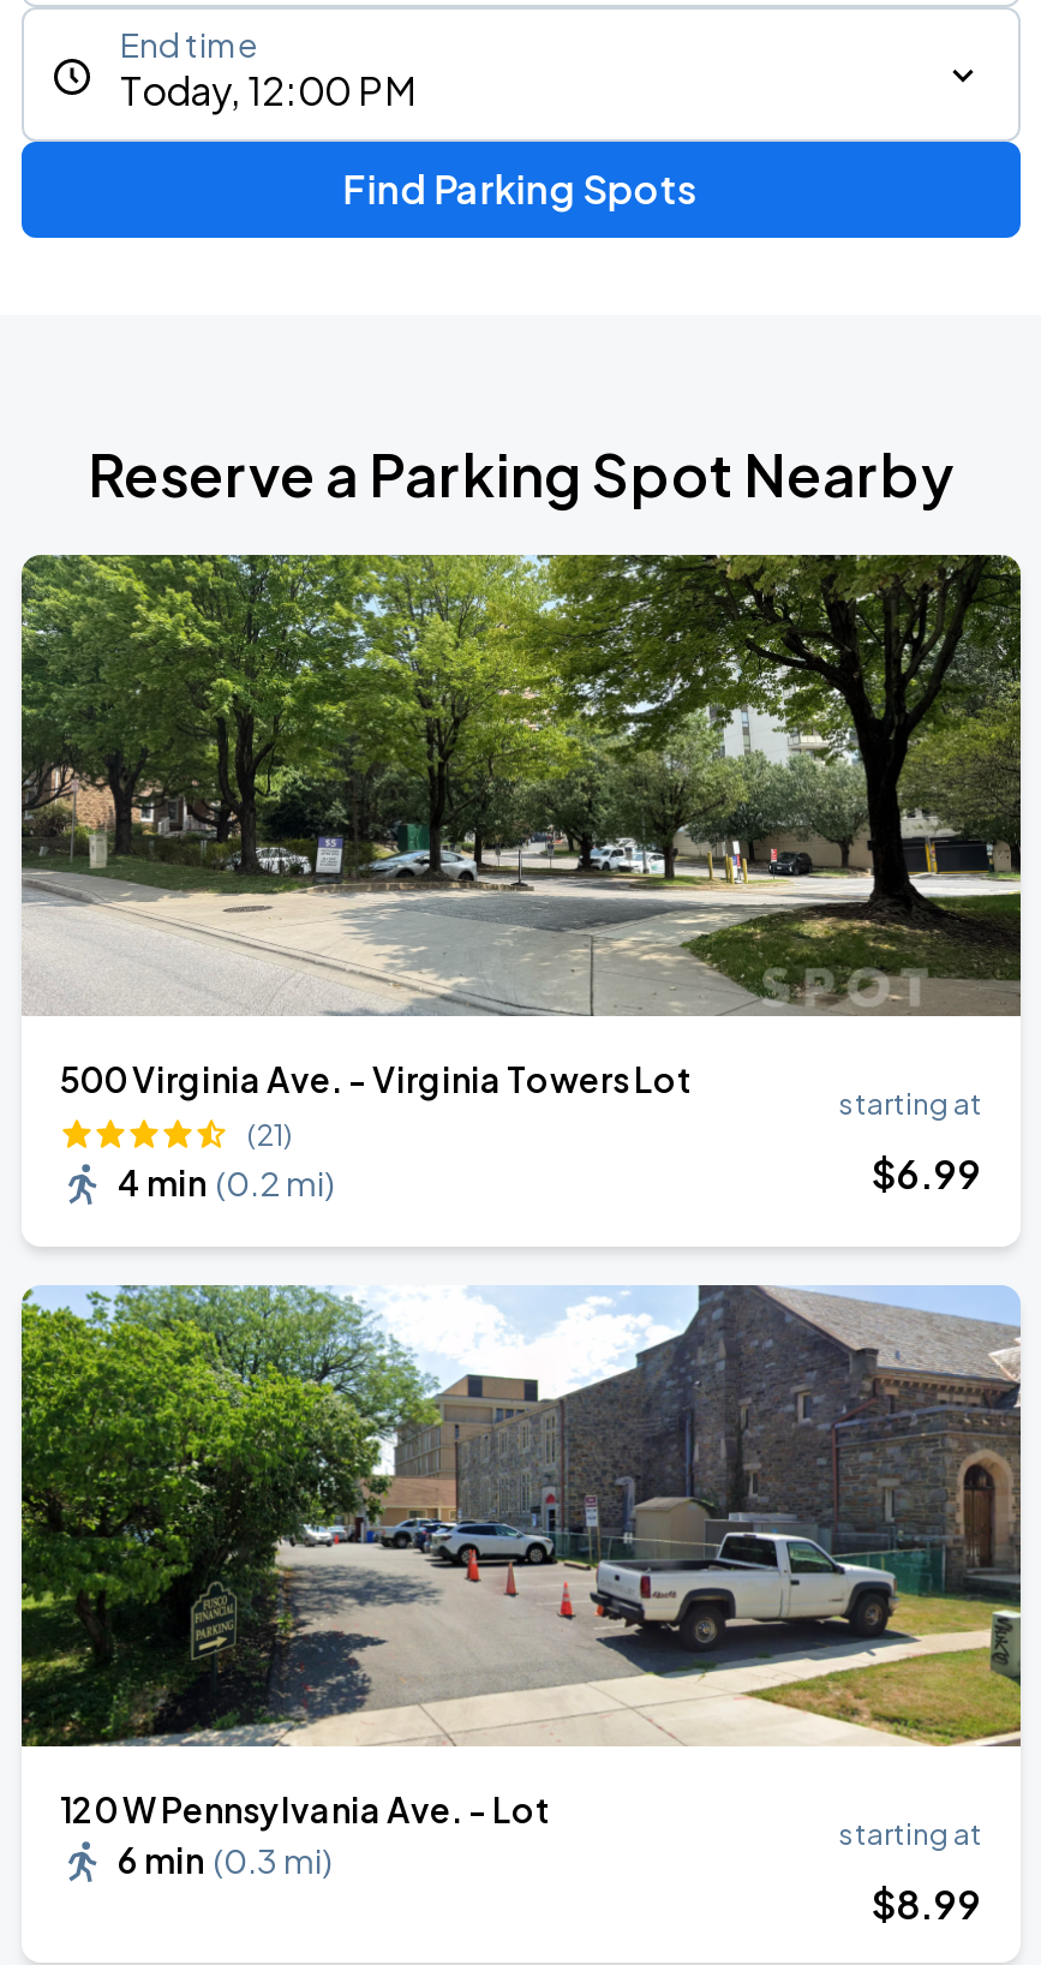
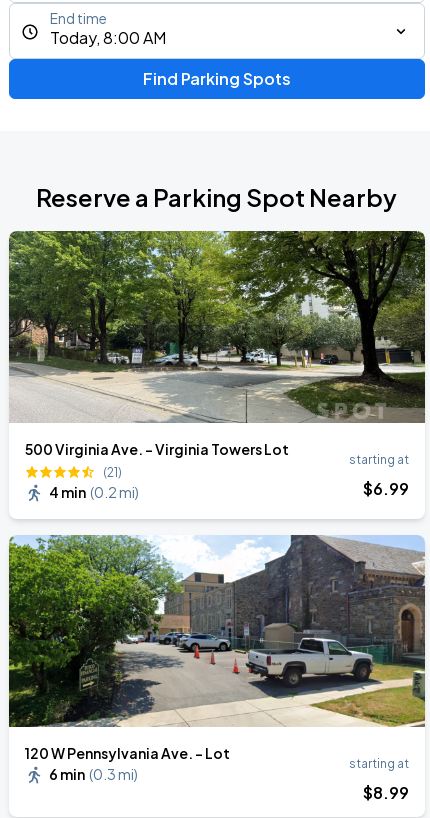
- Today, 12:00 PM
+ Today, 8:00 AM
